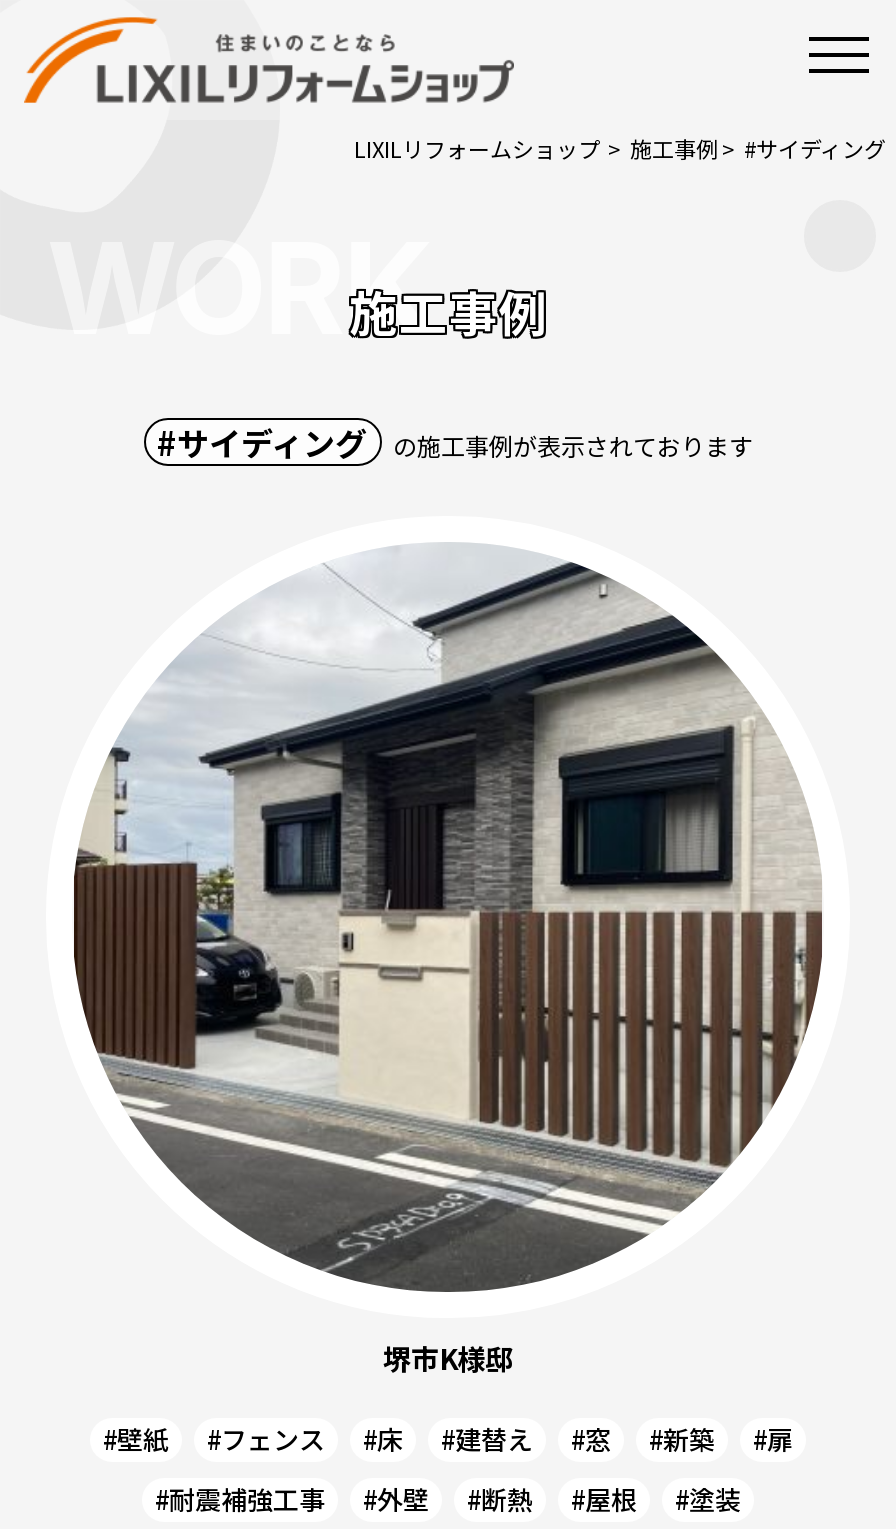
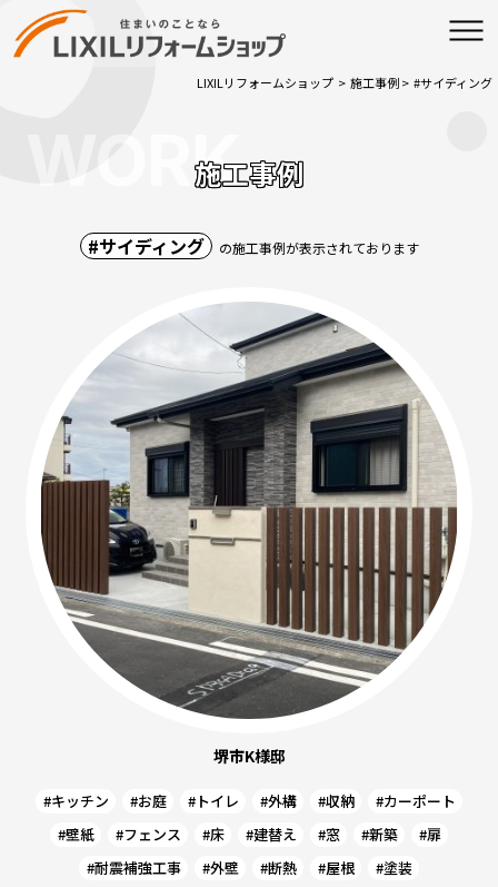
+ #キッチン
+ #お庭
+ #トイレ
+ #外構
+ #収納
+ #カーポート
